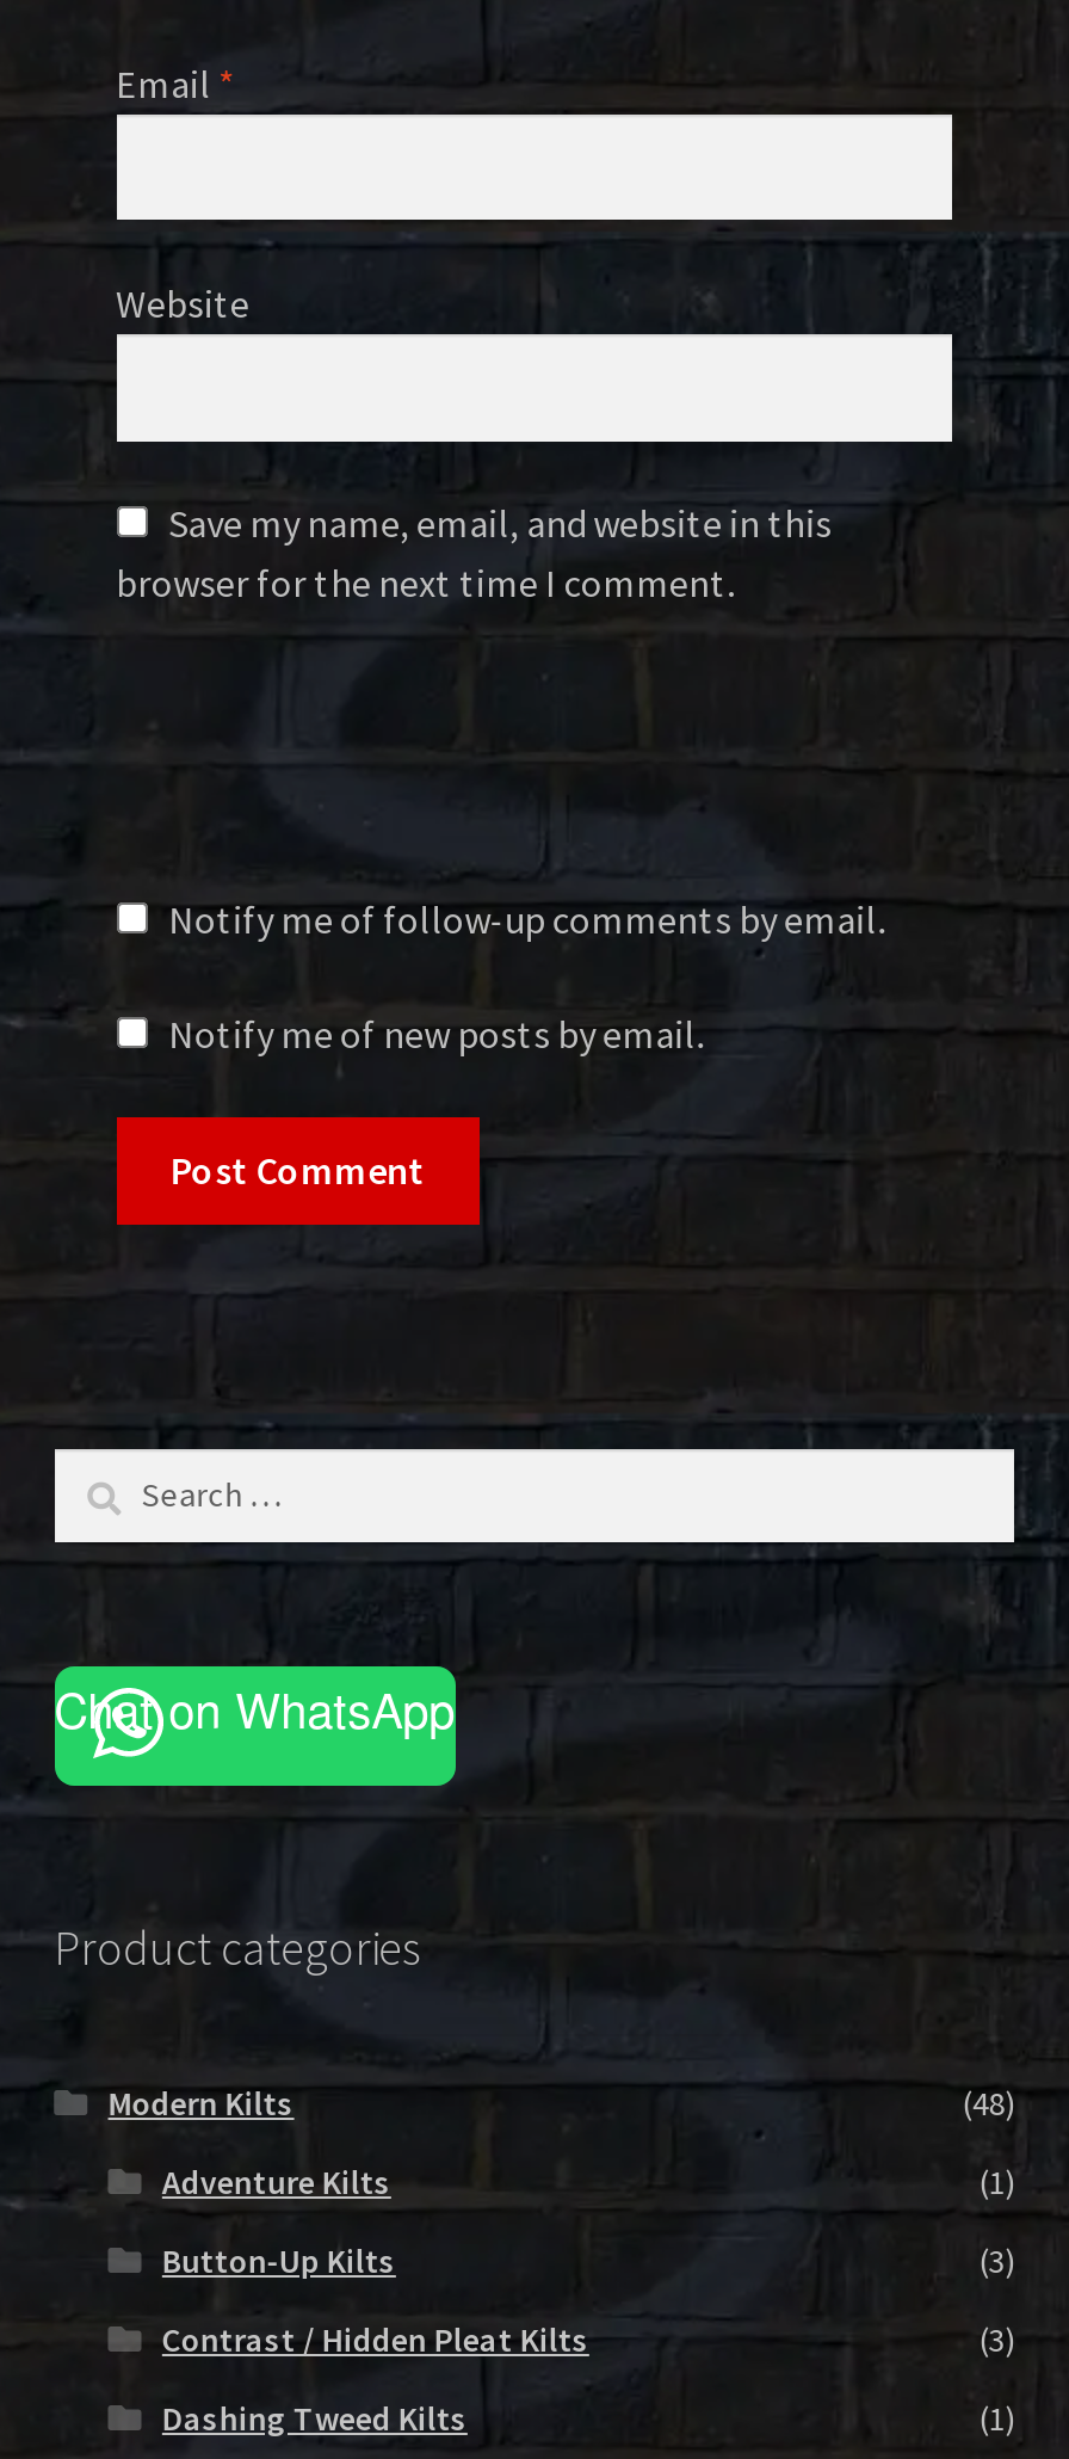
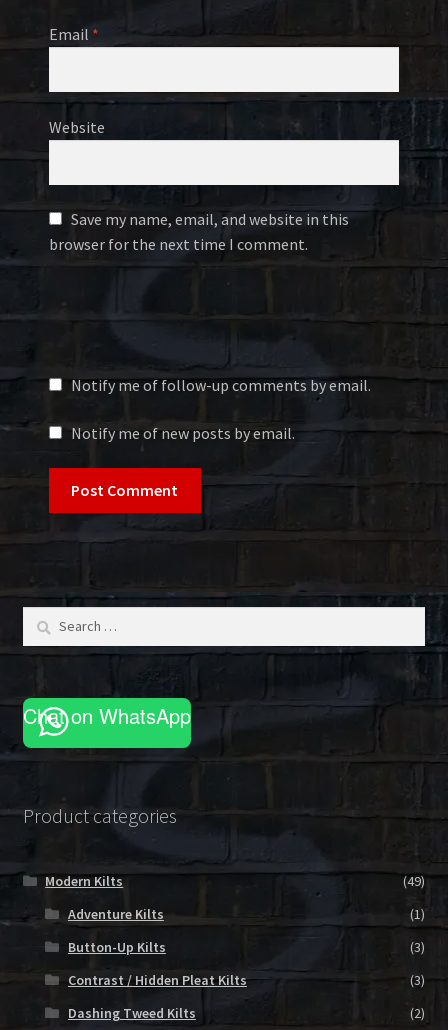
- (48)
+ (49)

- (1)
+ (2)
